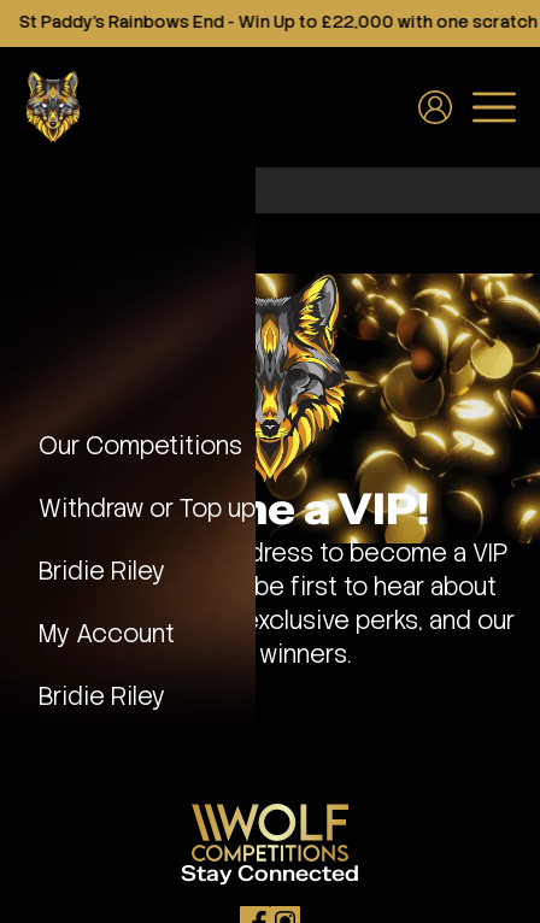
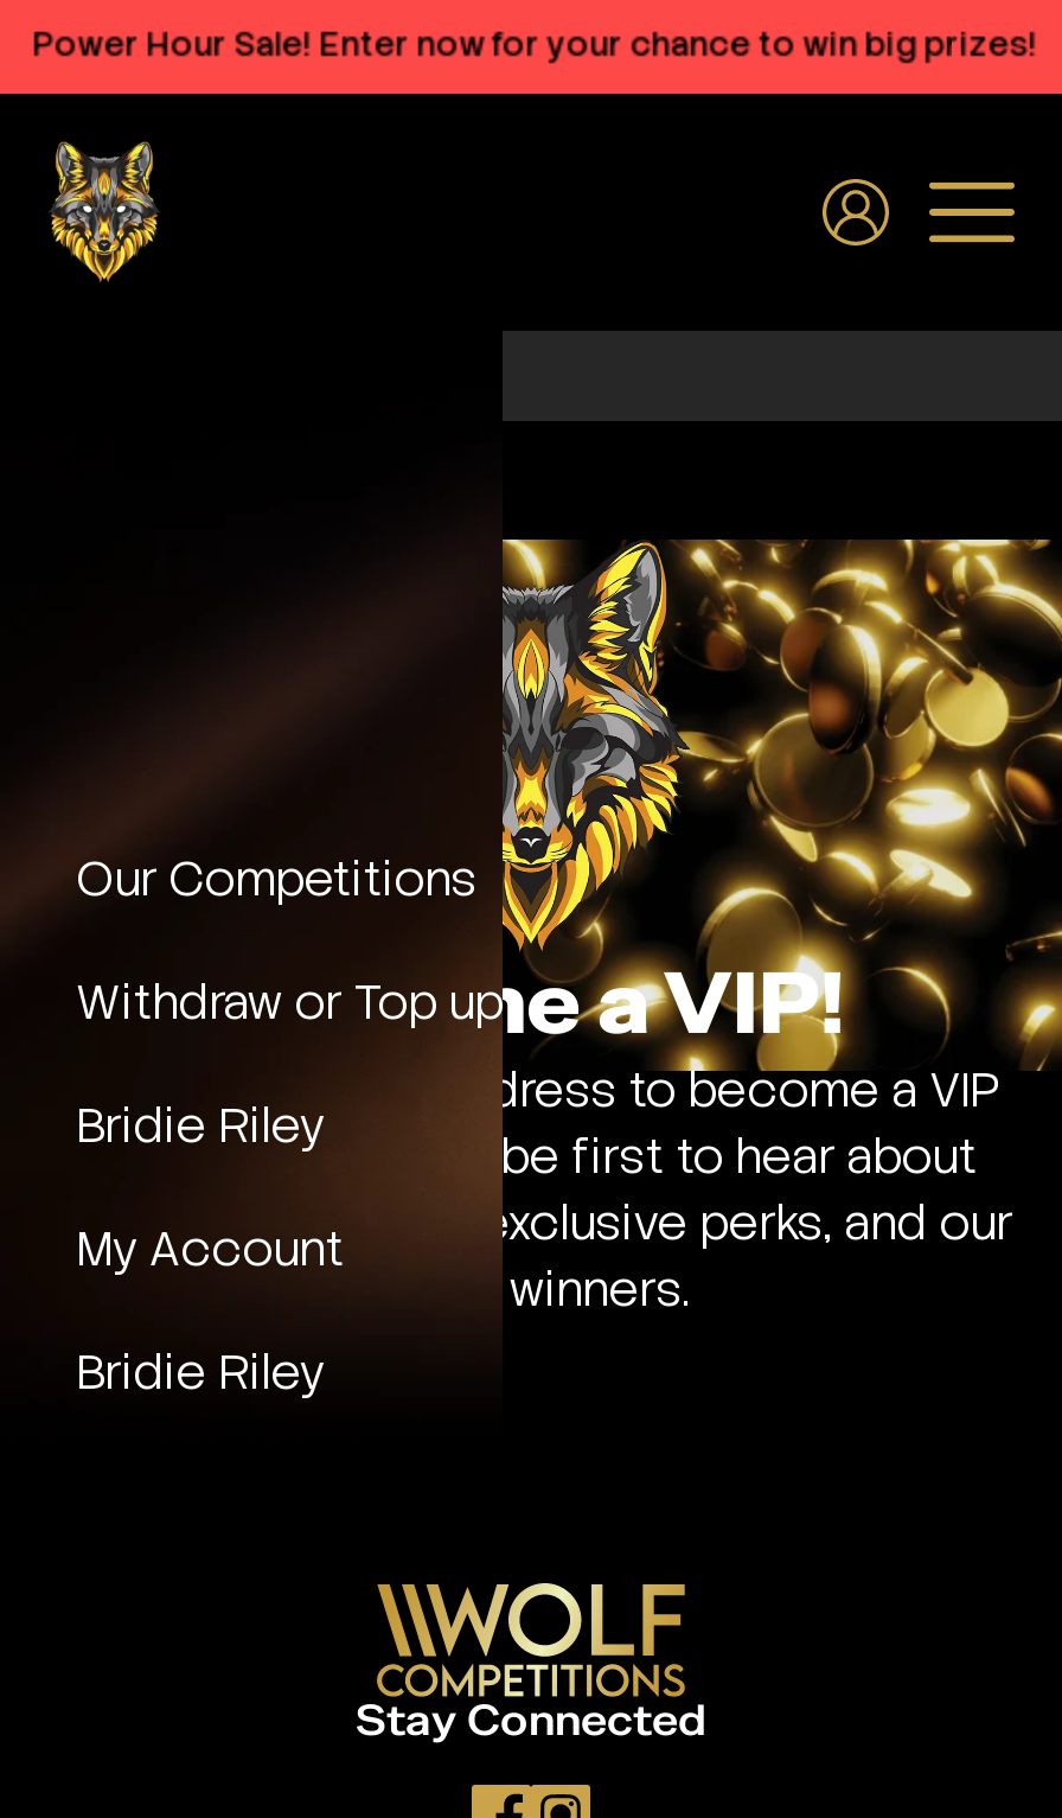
- St Paddy's Rainbows End - Win Up to £22,000 with one scratch
+ Power Hour Sale! Enter now for your chance to win big prizes!
